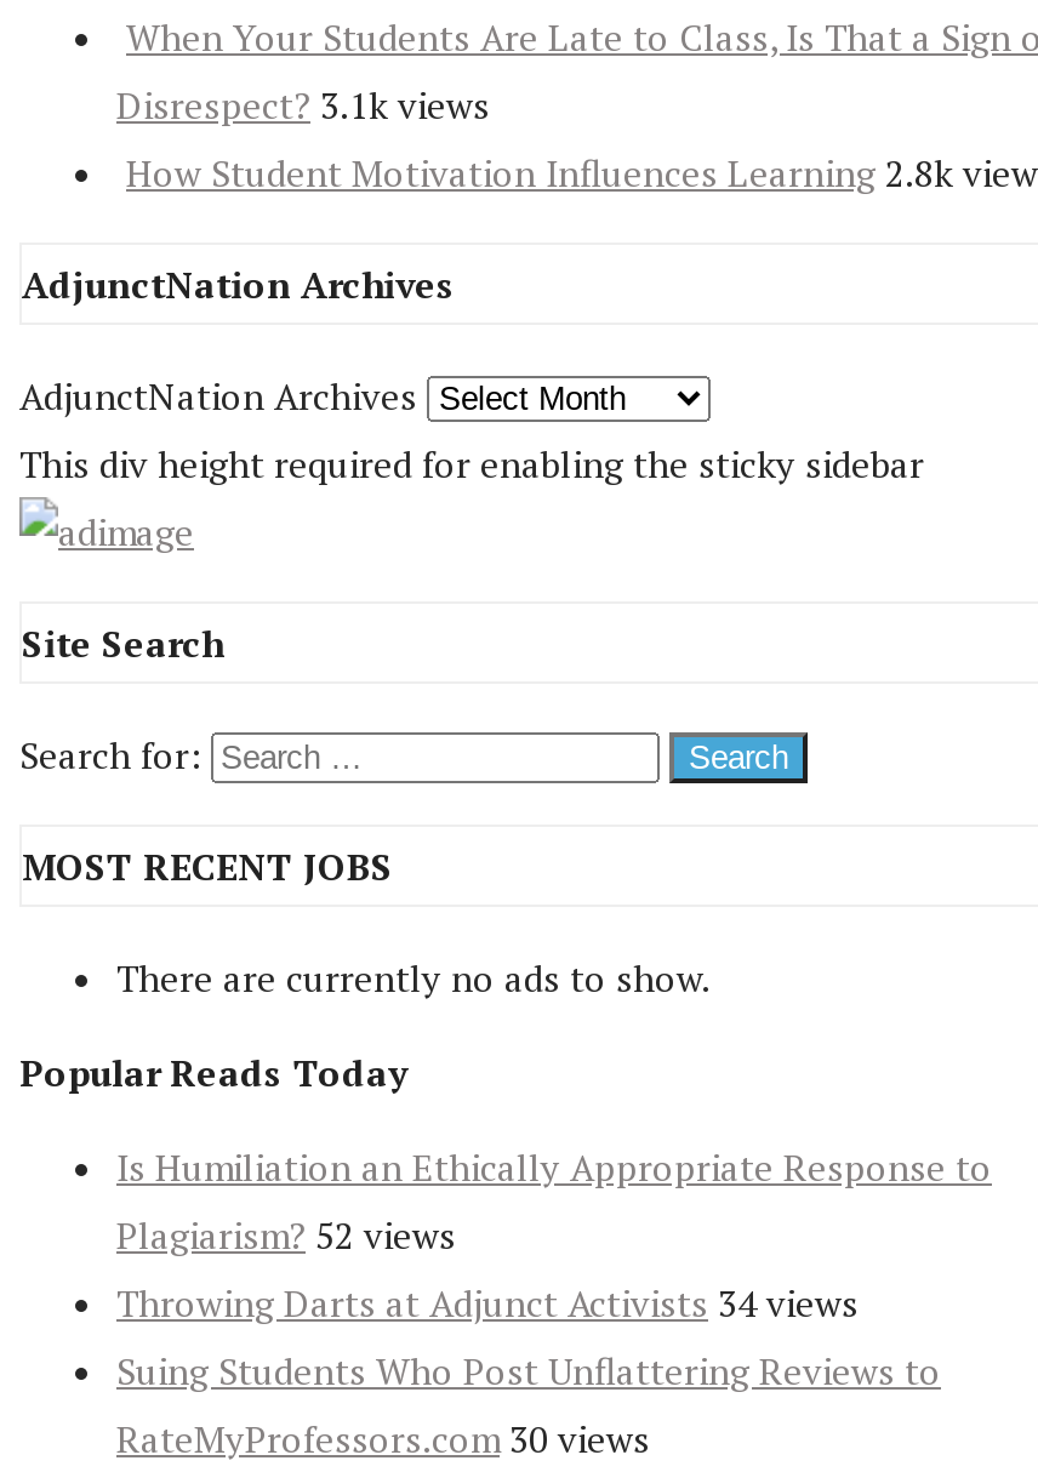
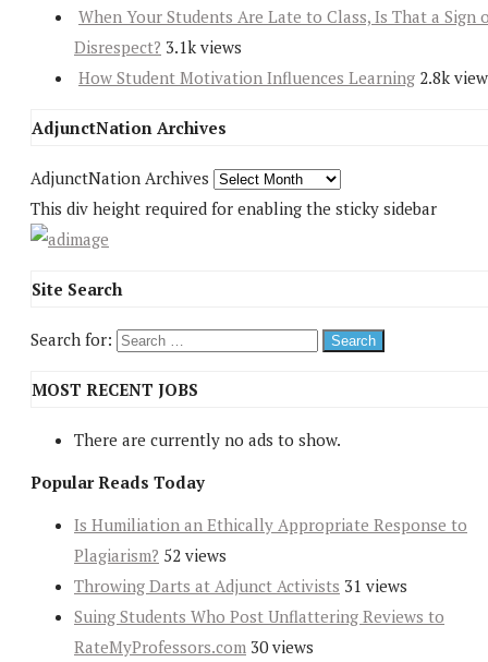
- Throwing Darts at Adjunct Activists 34 views
+ Throwing Darts at Adjunct Activists 31 views
